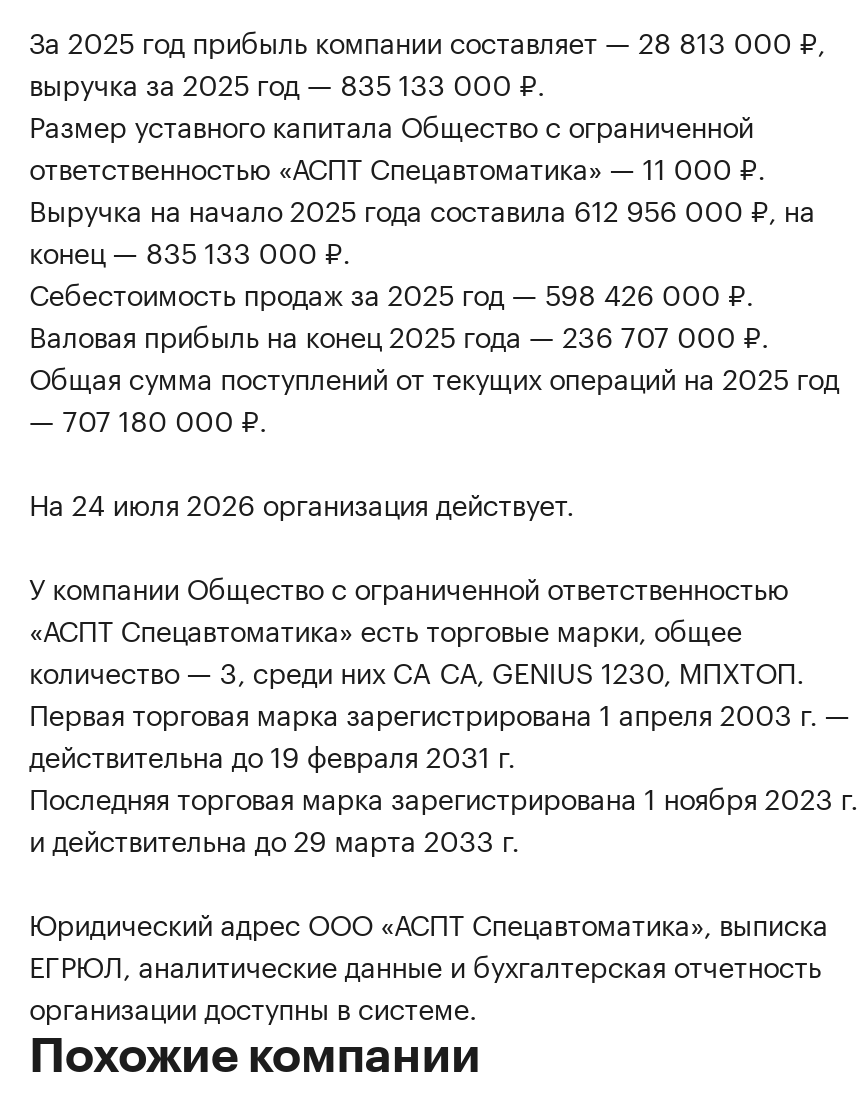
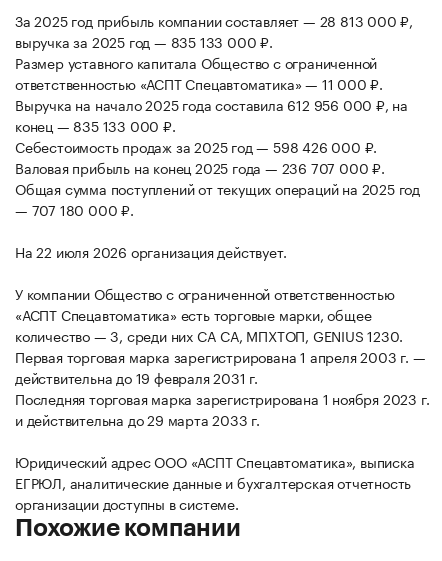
- На 24 июля 2026 организация действует.
+ На 22 июля 2026 организация действует.

- количество — 3, среди них CA СА, GENIUS 1230, МПХТОП.
+ количество — 3, среди них CA СА, МПХТОП, GENIUS 1230.
